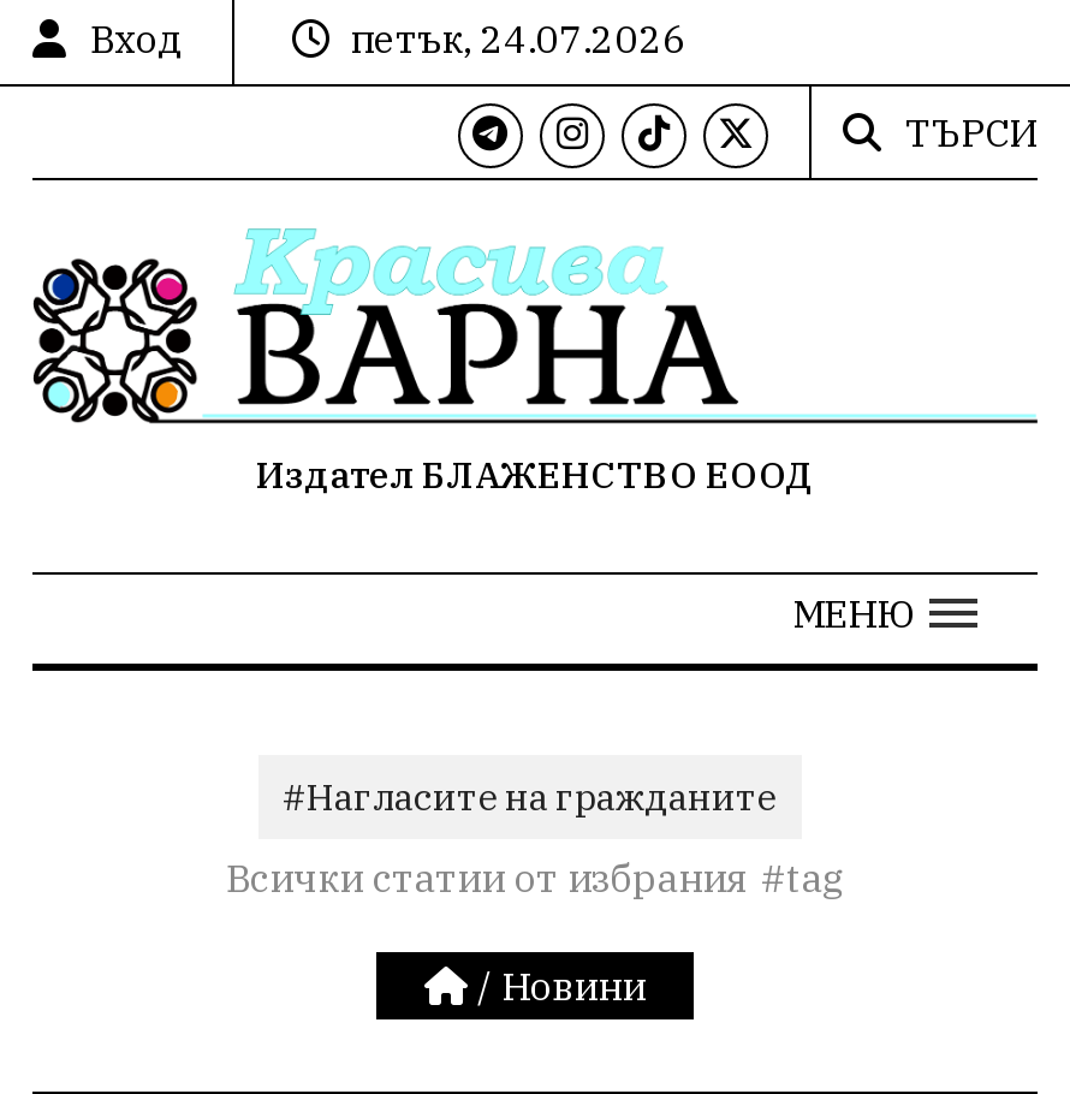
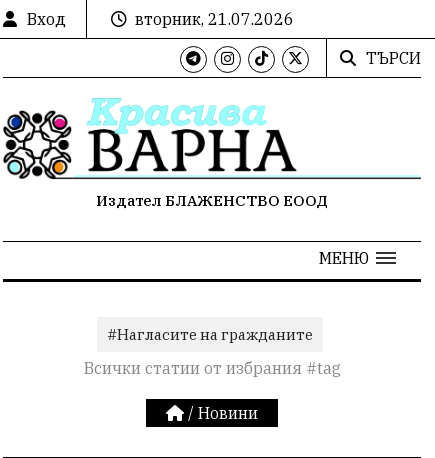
- петък, 24.07.2026
+ вторник, 21.07.2026
